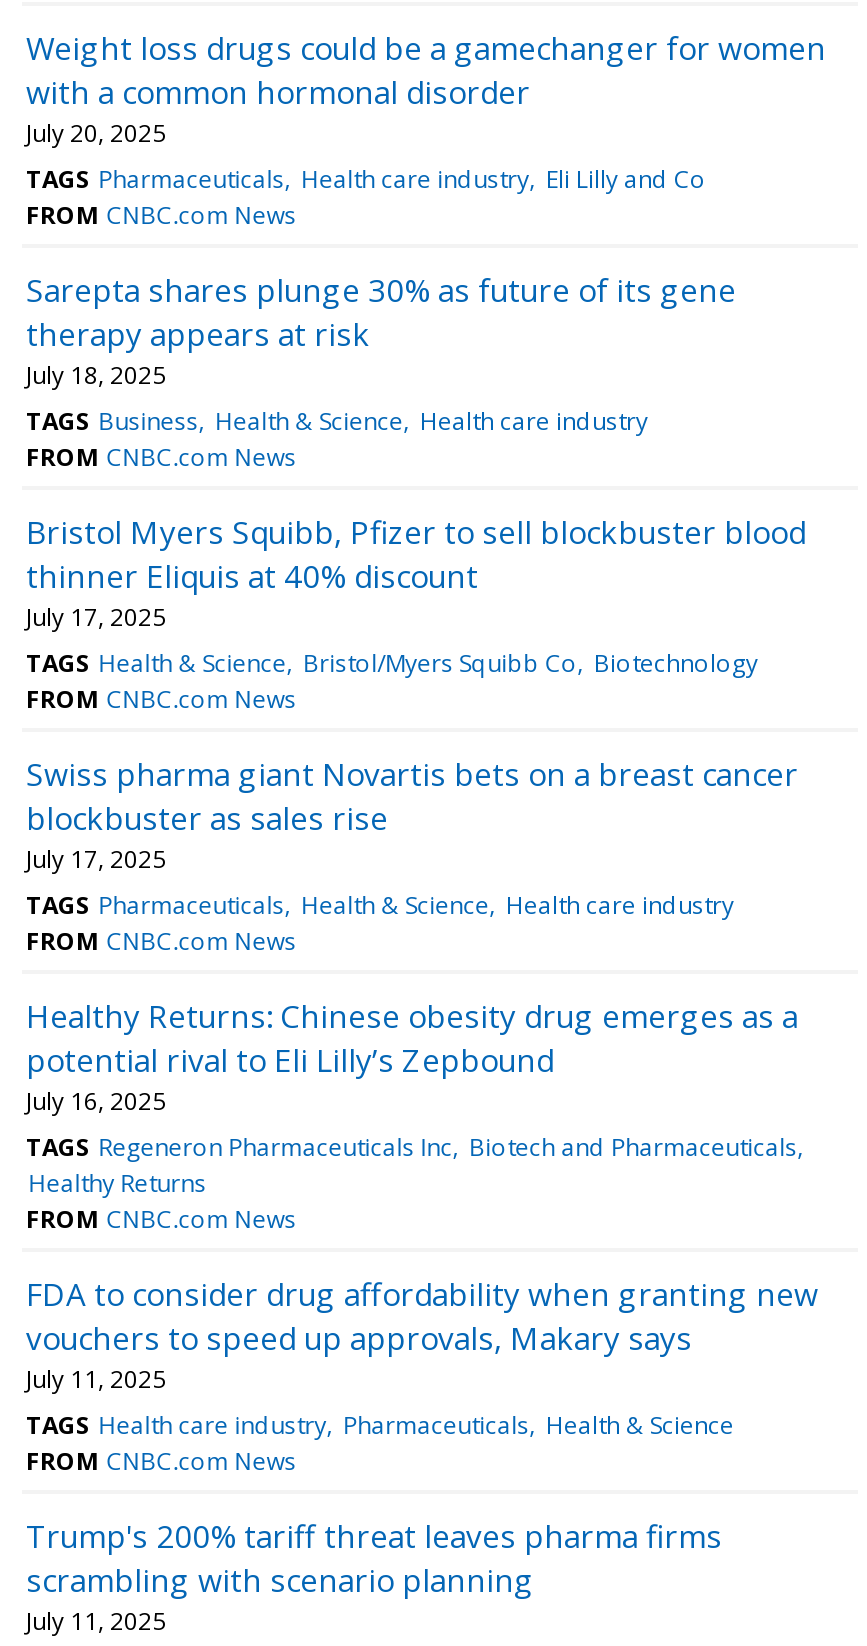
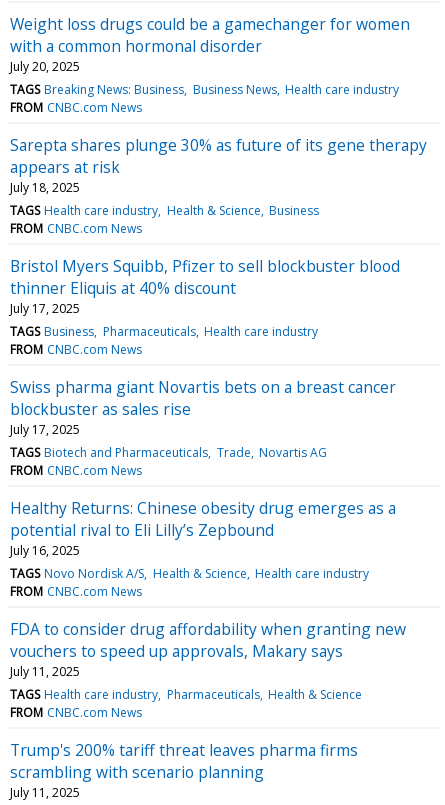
- TAGS Pharmaceuticals Health care industry Eli Lilly and Co
+ TAGS Breaking News: Business Business News Health care industry

- TAGS Business Health & Science Health care industry
+ TAGS Health care industry Health & Science Business

- TAGS Health & Science Bristol/Myers Squibb Co Biotechnology
+ TAGS Business Pharmaceuticals Health care industry

- TAGS Pharmaceuticals Health & Science Health care industry
+ TAGS Biotech and Pharmaceuticals Trade Novartis AG

- TAGS Regeneron Pharmaceuticals Inc Biotech and Pharmaceuticals
- Healthy Returns
+ TAGS Novo Nordisk A/S Health & Science Health care industry
